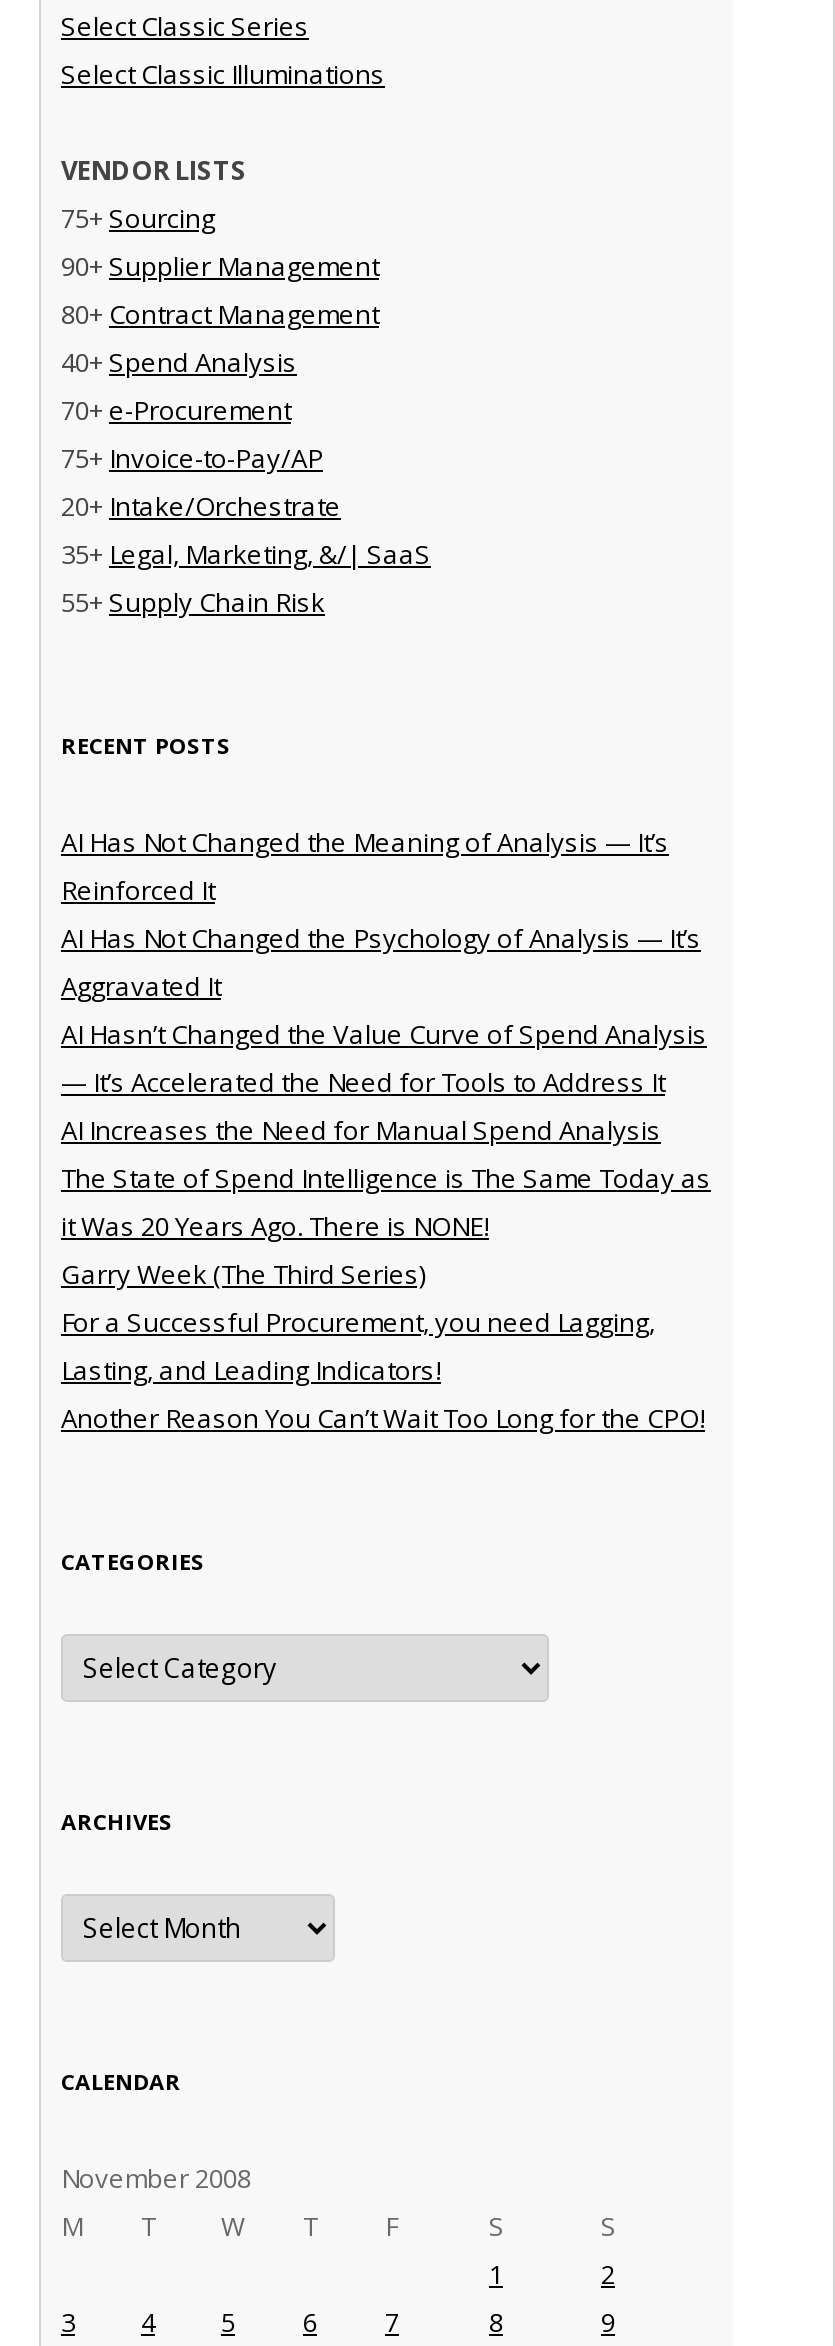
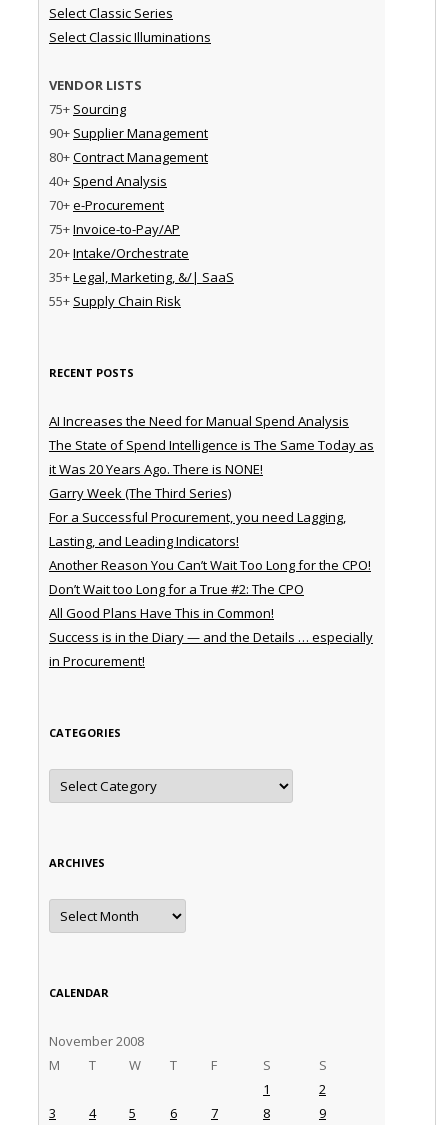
- AI Has Not Changed the Meaning of Analysis — It’s
- Reinforced It
- AI Has Not Changed the Psychology of Analysis — It’s
- Aggravated It
- AI Hasn’t Changed the Value Curve of Spend Analysis
- — It’s Accelerated the Need for Tools to Address It

moved up: AI Increases the Need for Manual Spend Analysis | The State of Spend Intelligence is The Same Today as | it Was 20 Years Ago. There is NONE! | Garry Week (The Third Series) | For a Successful Procurement, you need Lagging, | Lasting, and Leading Indicators! | Another Reason You Can’t Wait Too Long for the CPO!

+ Don’t Wait too Long for a True #2: The CPO
+ All Good Plans Have This in Common!
+ Success is in the Diary — and the Details … especially
+ in Procurement!
